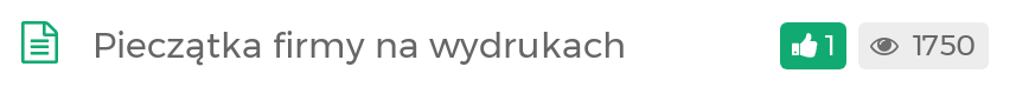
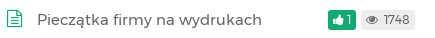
- 1 1750
+ 1 1748
